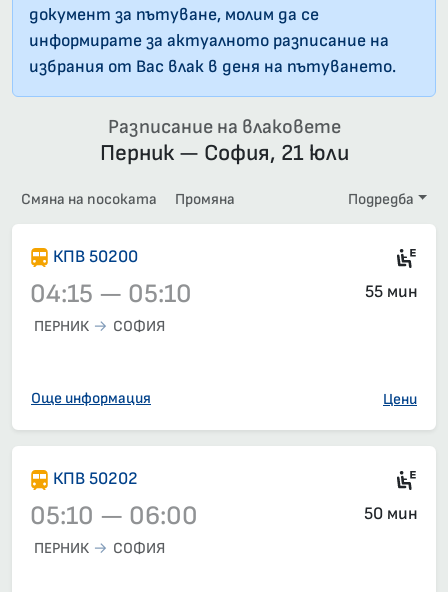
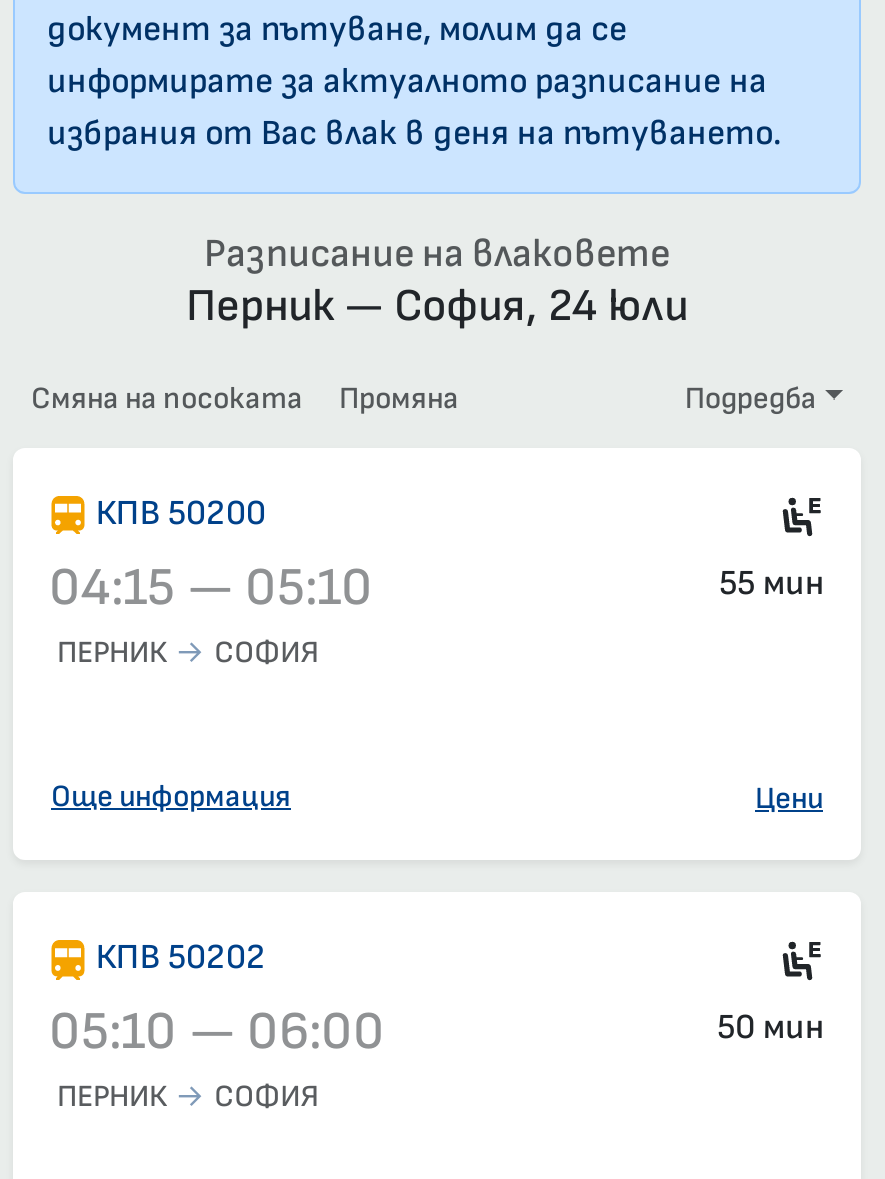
- Перник — София, 21 юли
+ Перник — София, 24 юли
